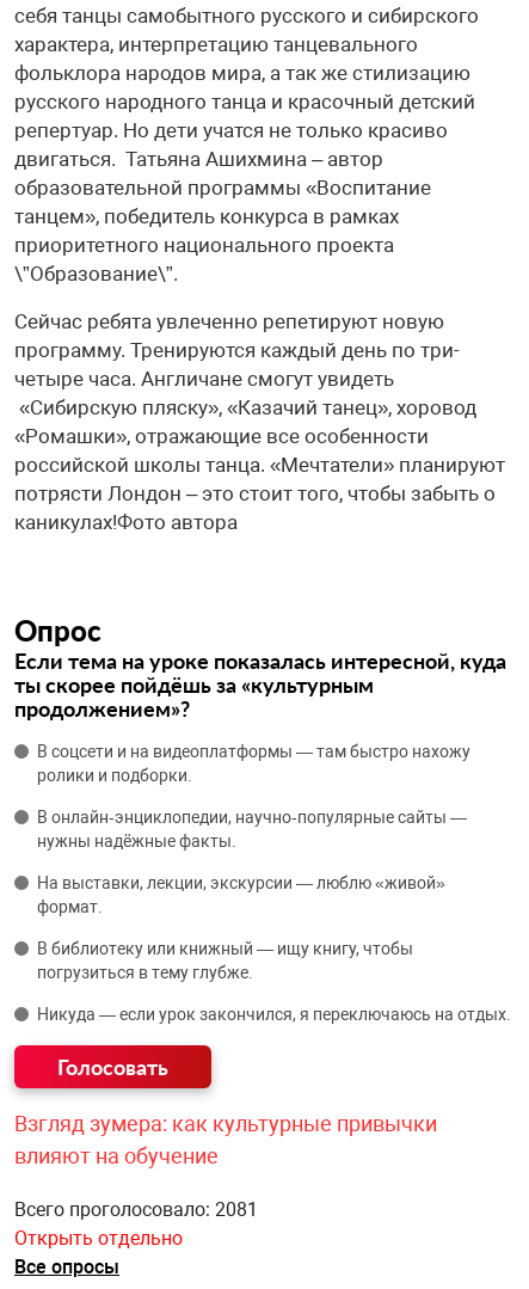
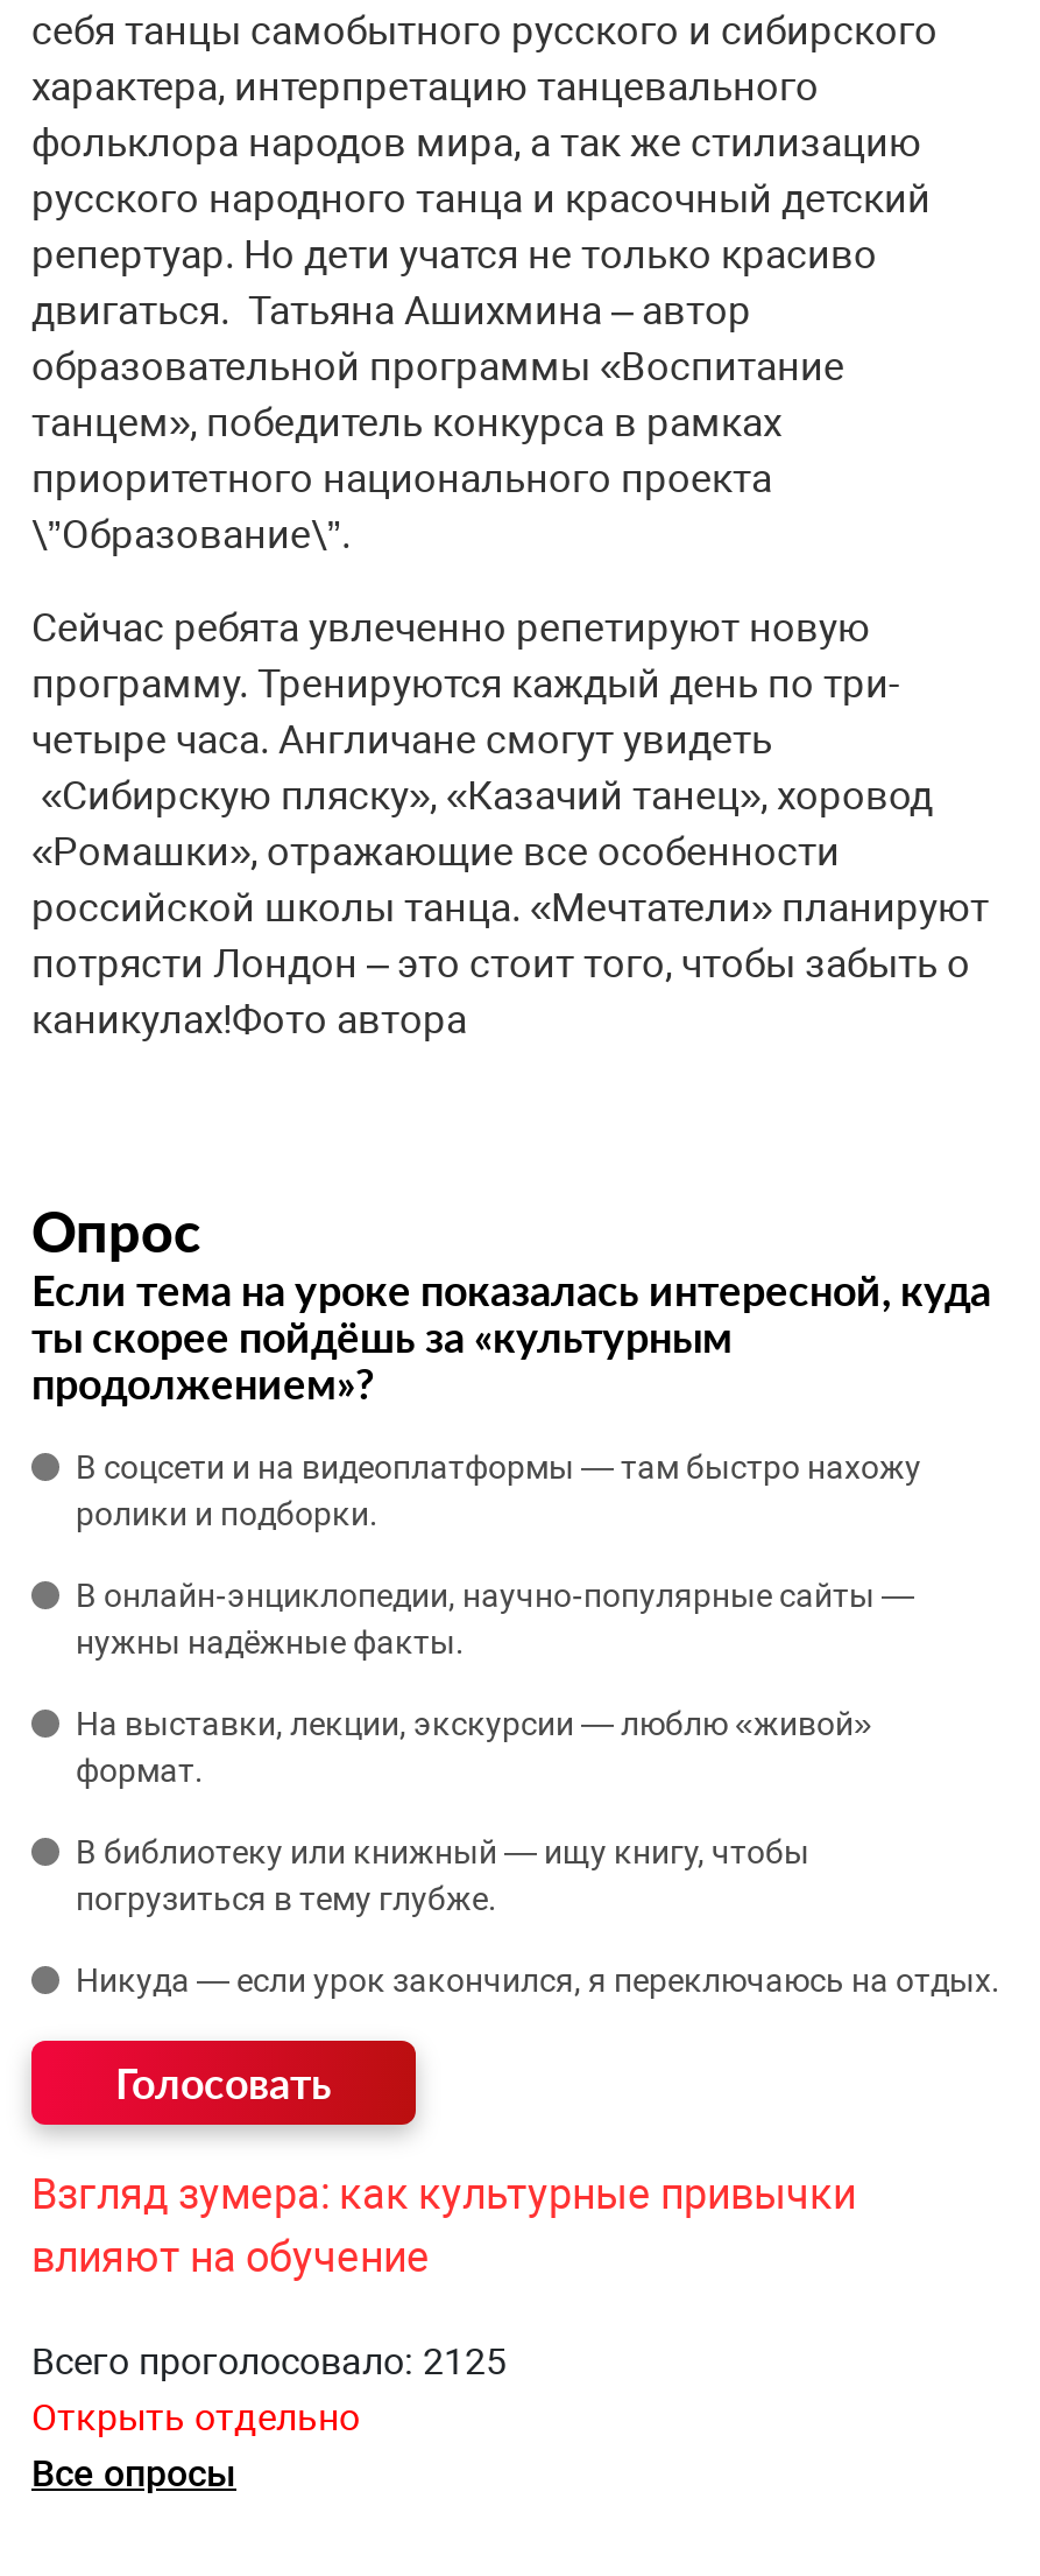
- Всего проголосовало: 2081
+ Всего проголосовало: 2125
